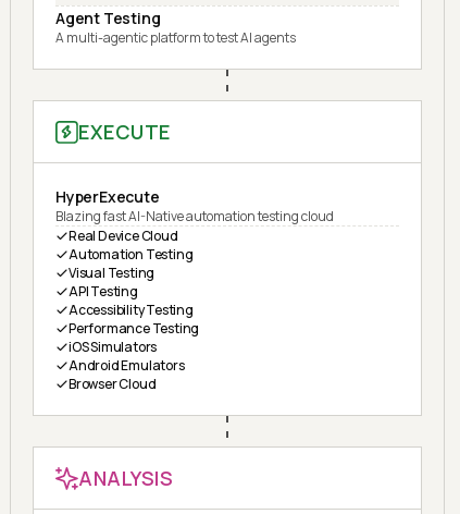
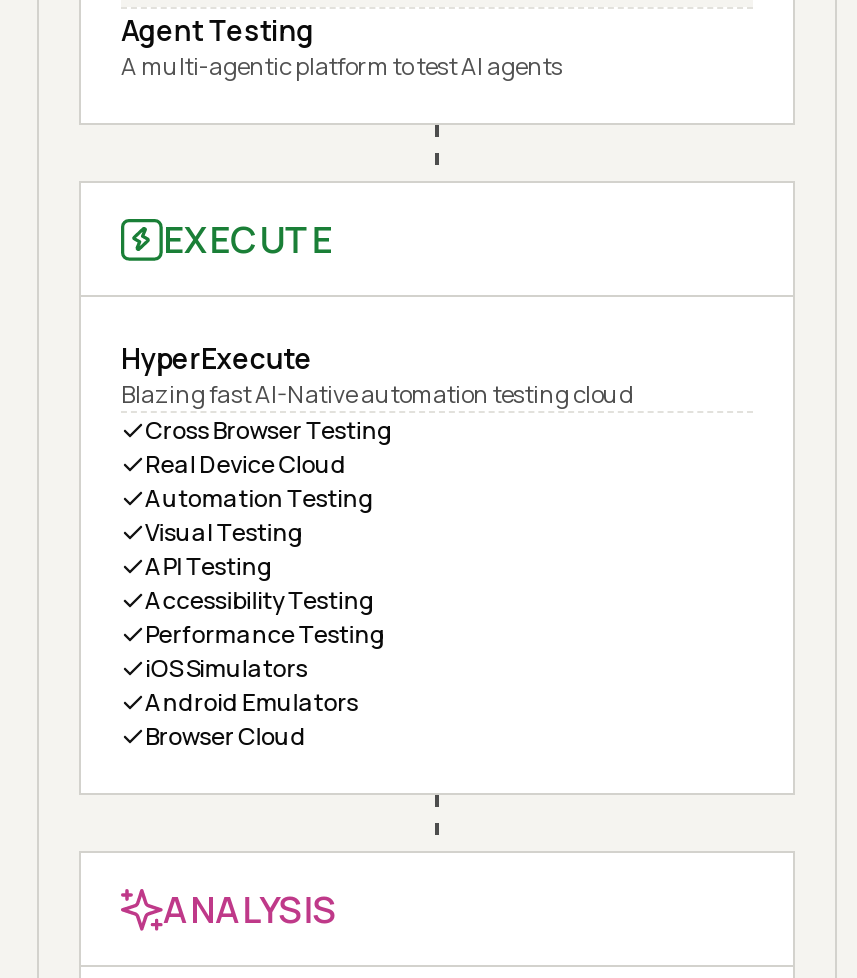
+ Cross Browser Testing
